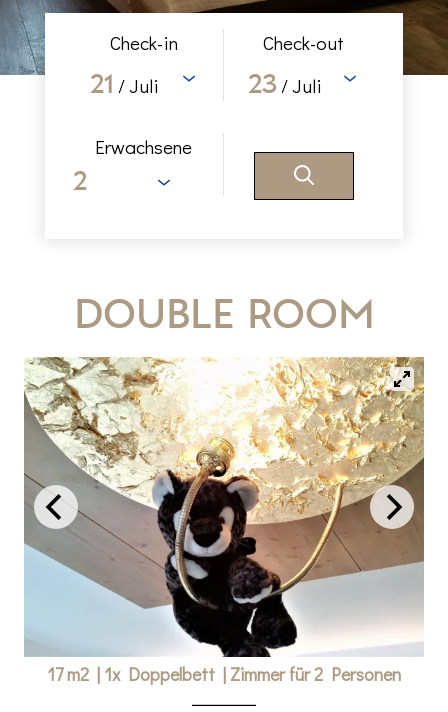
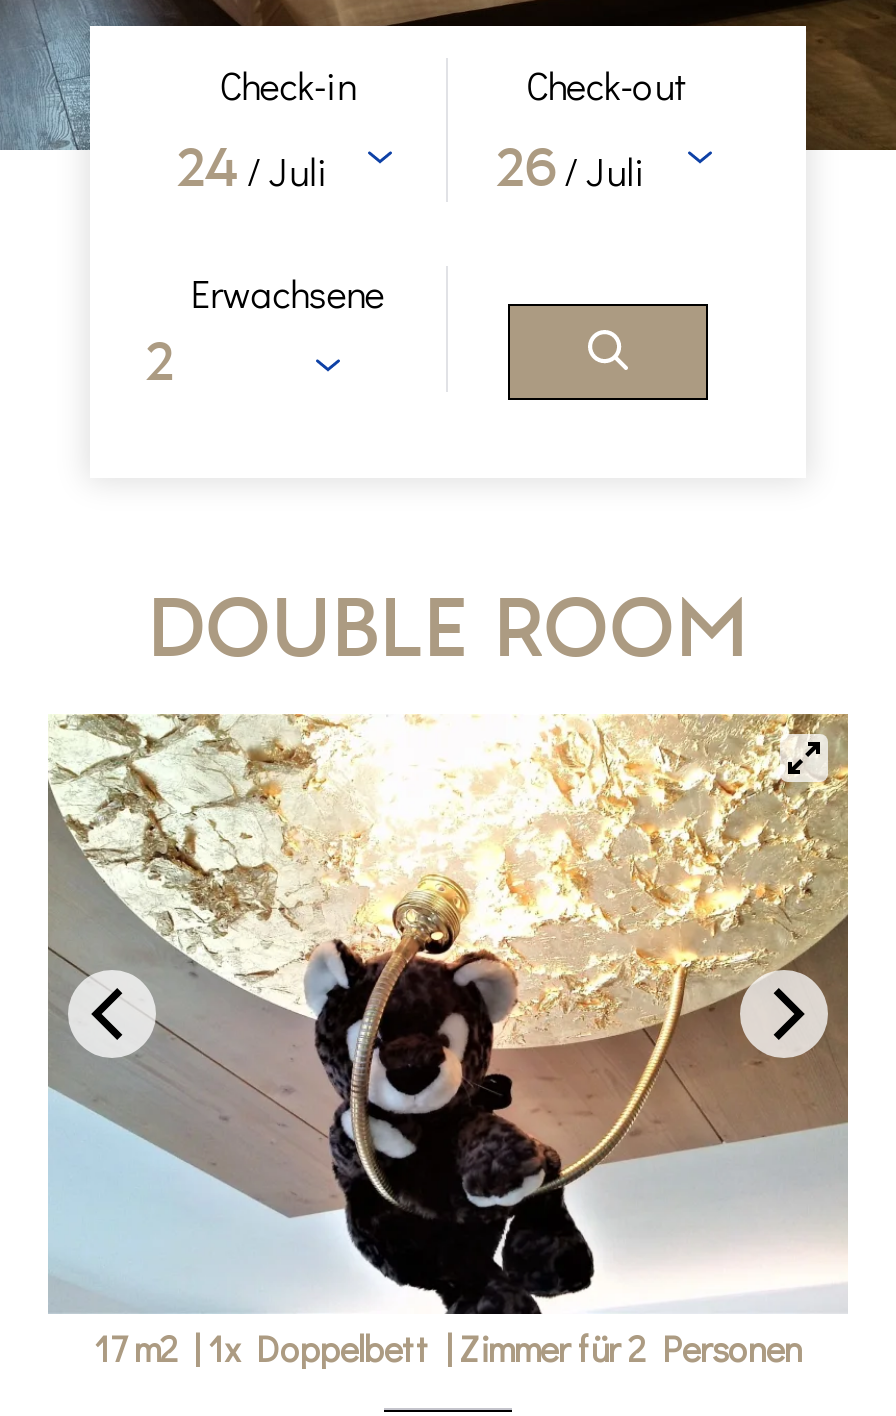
- 21 / Juli
+ 24 / Juli

- 23 / Juli
+ 26 / Juli
